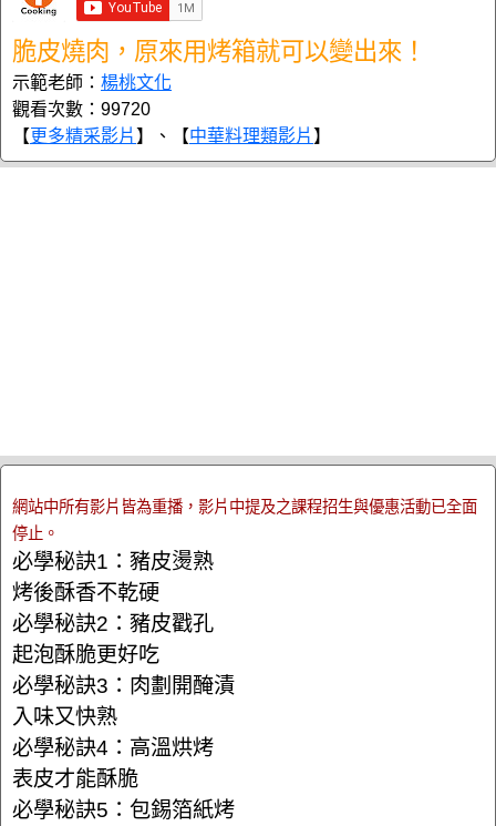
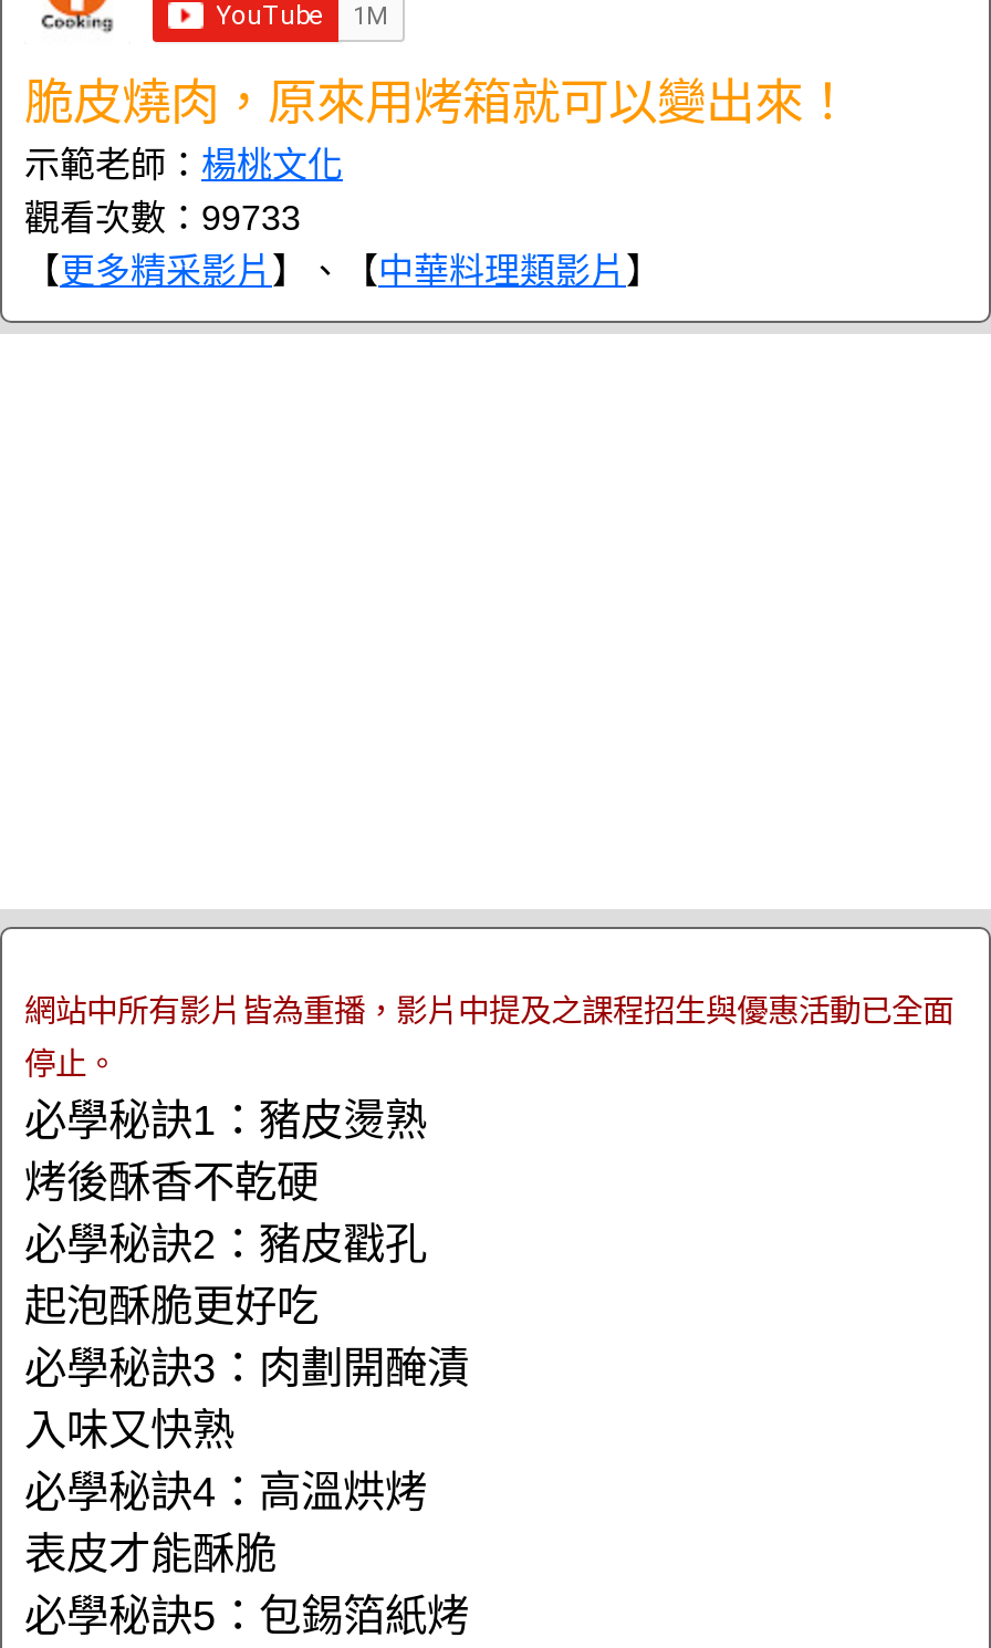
- 觀看次數：99720
+ 觀看次數：99733
